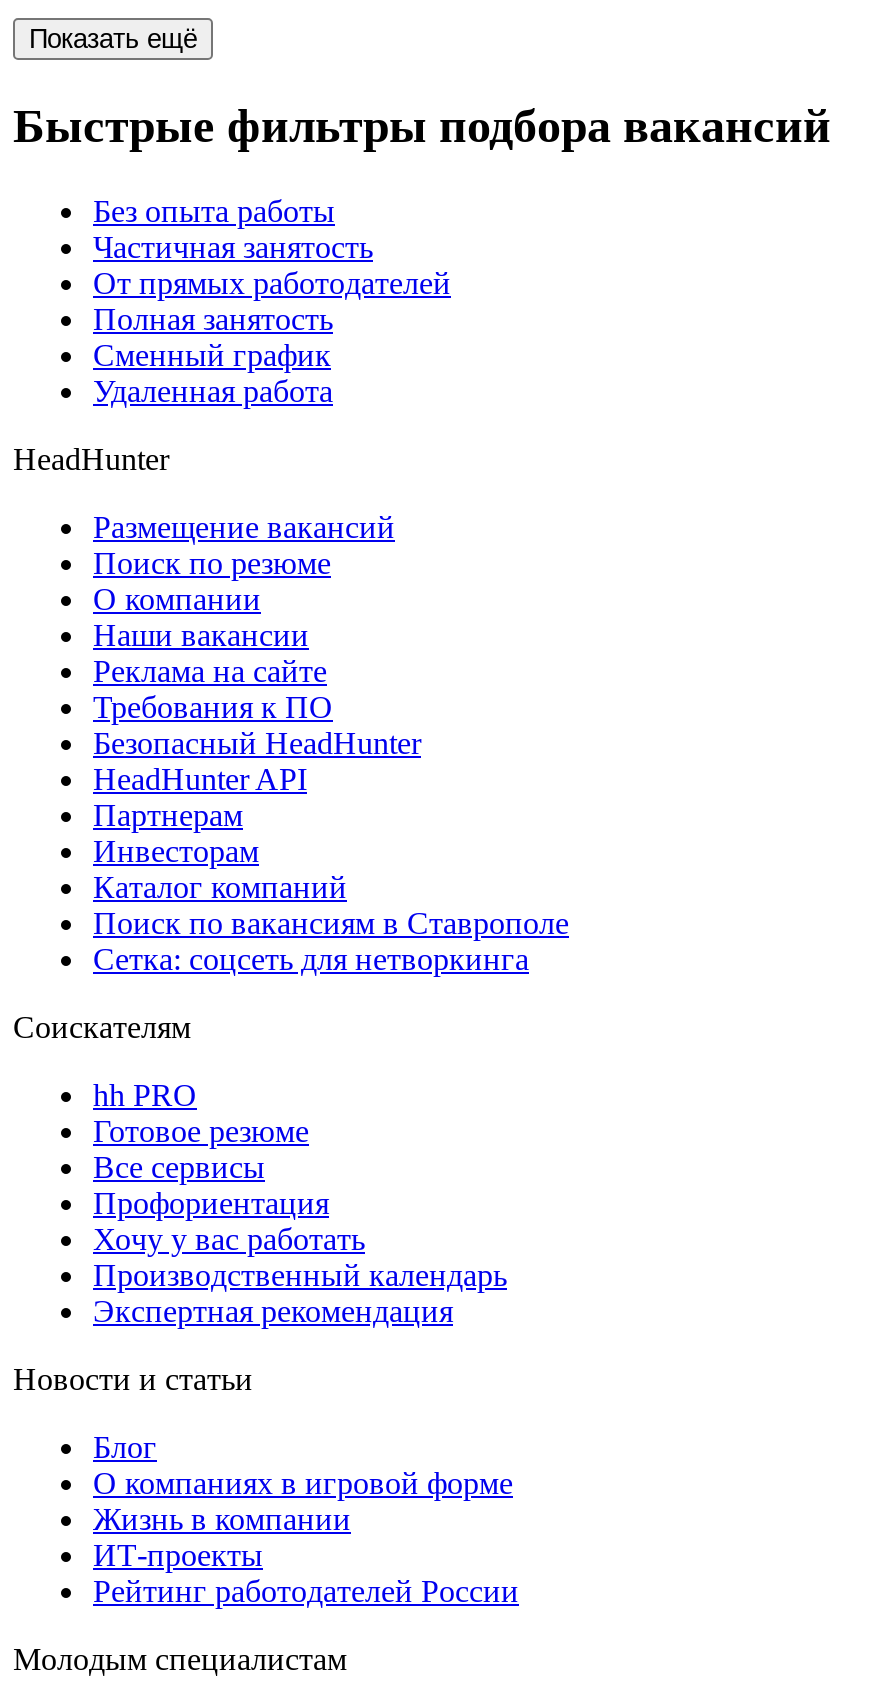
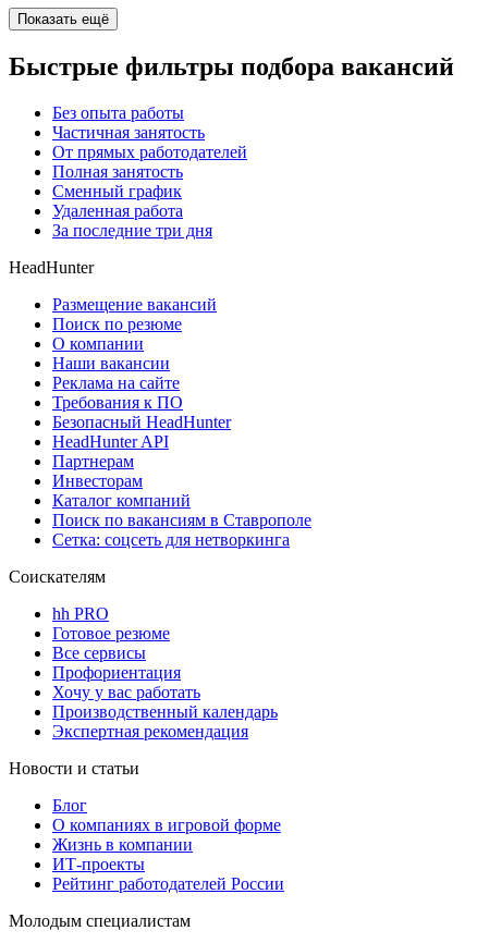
+ За последние три дня
